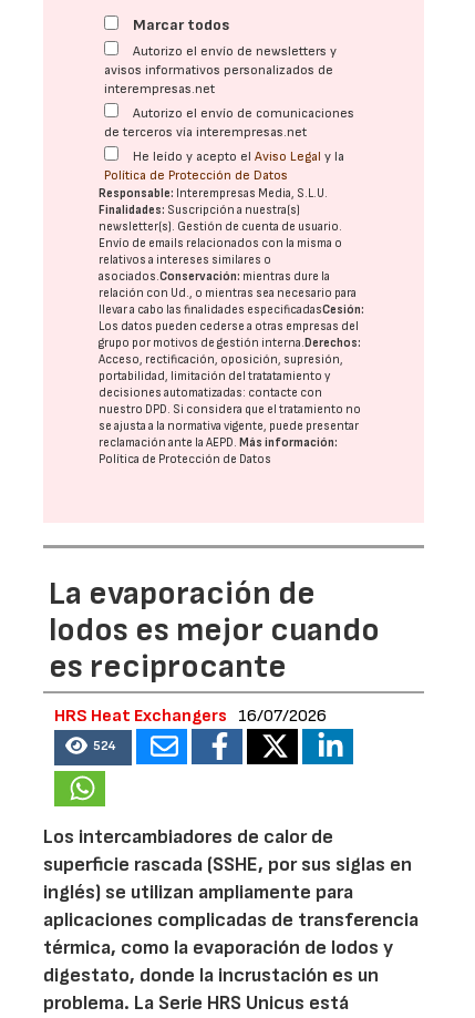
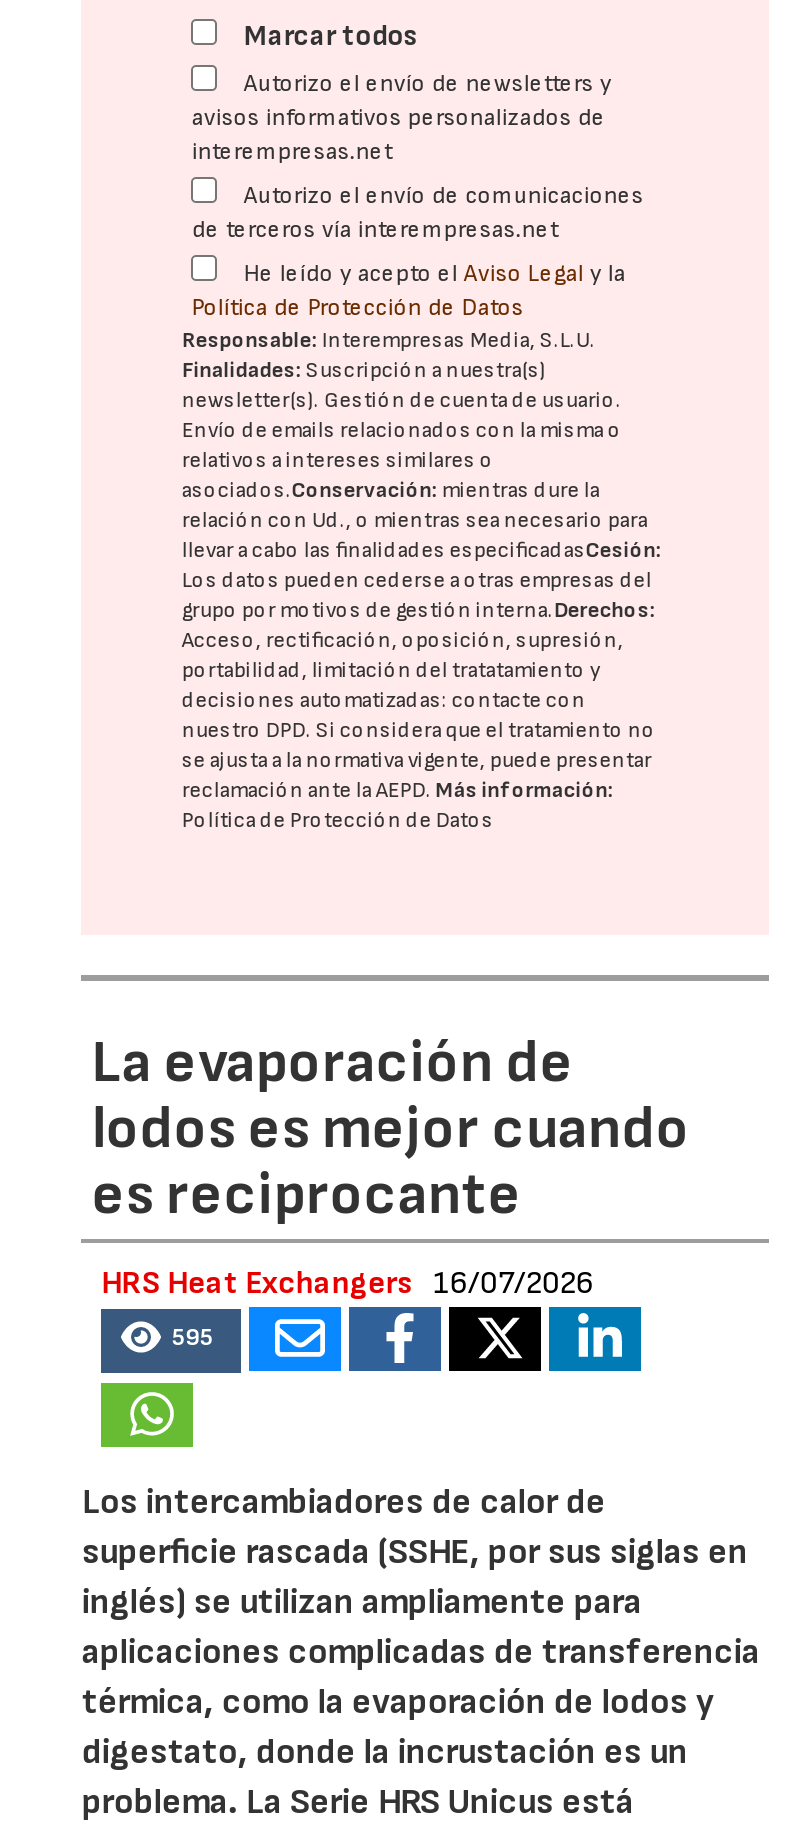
- 524
+ 595
